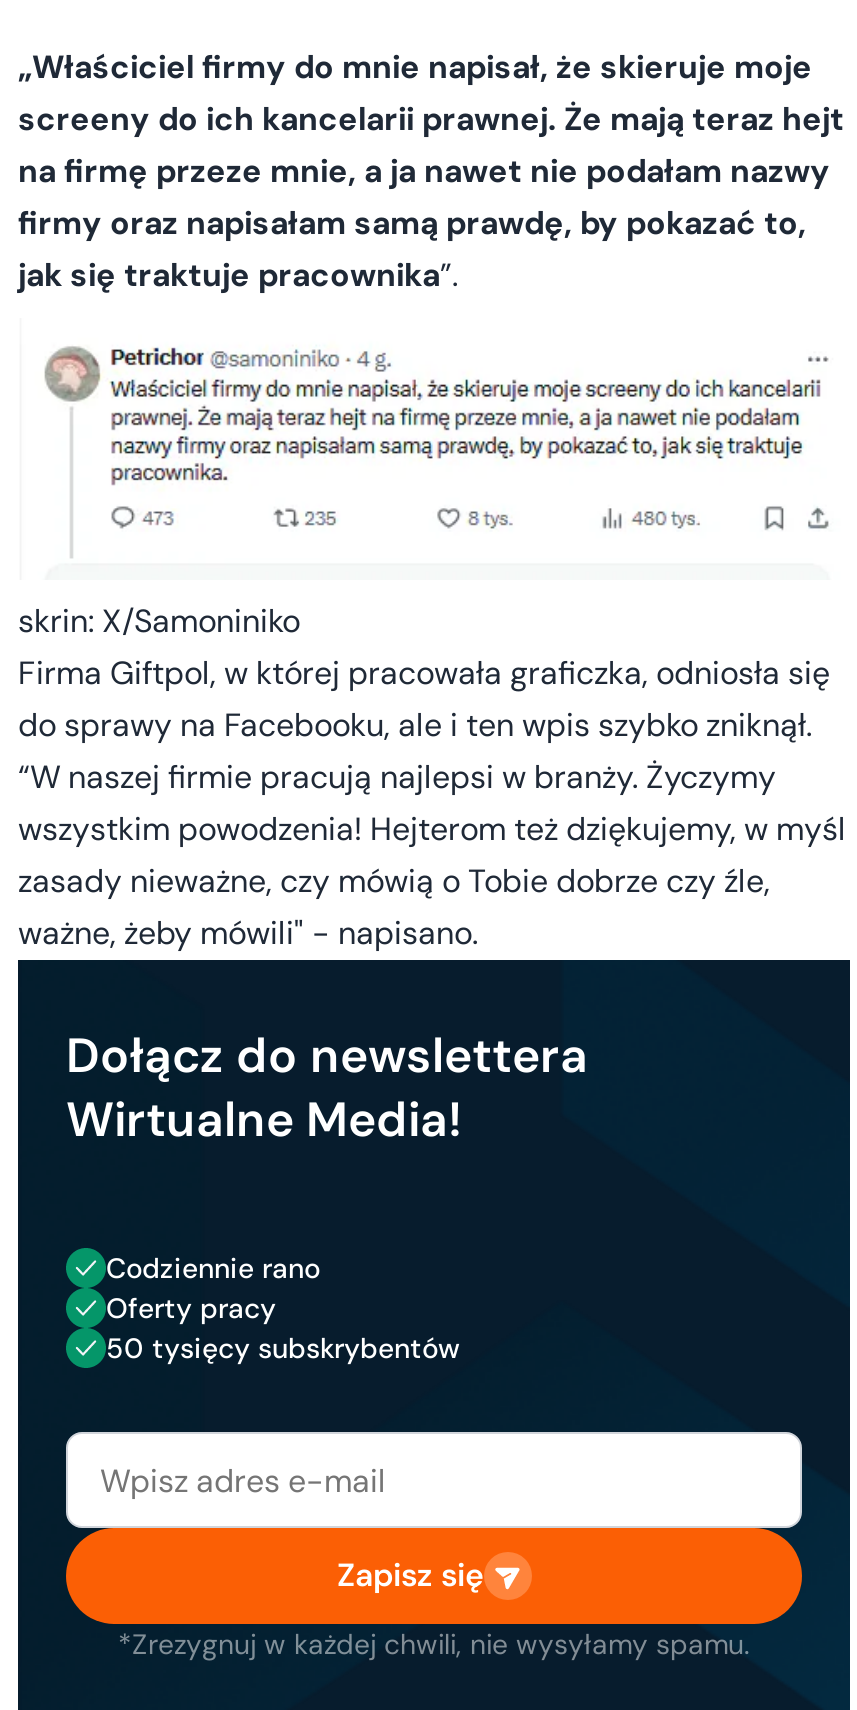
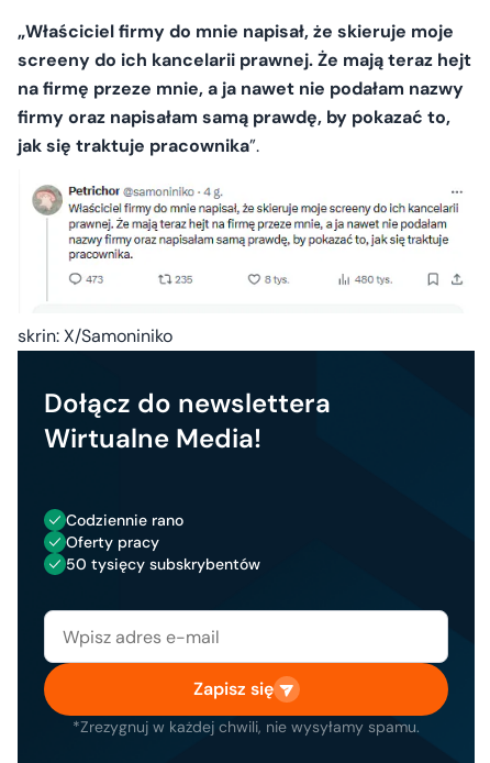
- Firma Giftpol, w której pracowała graficzka, odniosła się
- do sprawy na Facebooku, ale i ten wpis szybko zniknął.
- “W naszej firmie pracują najlepsi w branży. Życzymy
- wszystkim powodzenia! Hejterom też dziękujemy, w myśl
- zasady nieważne, czy mówią o Tobie dobrze czy źle,
- ważne, żeby mówili" - napisano.
